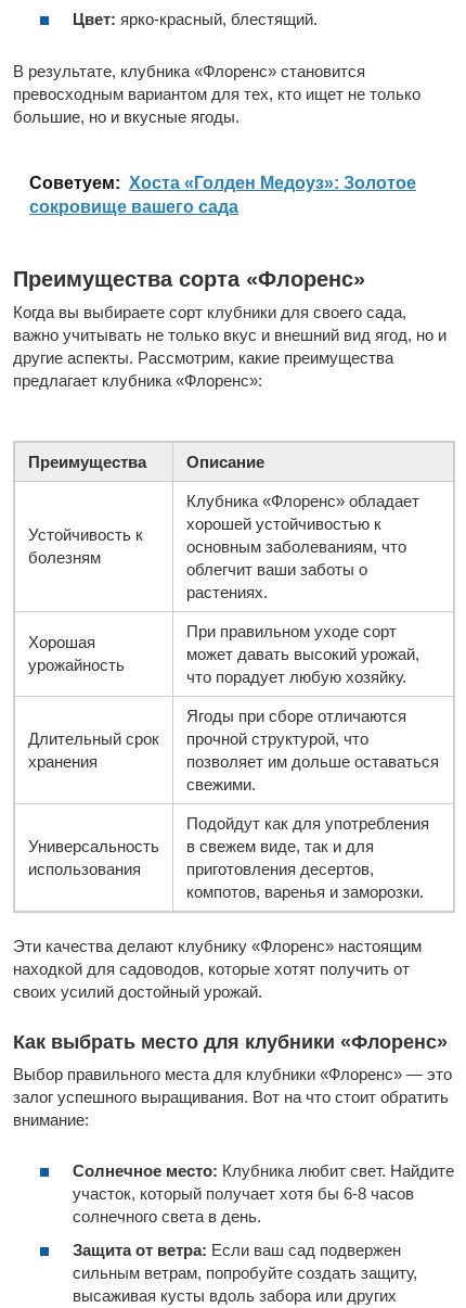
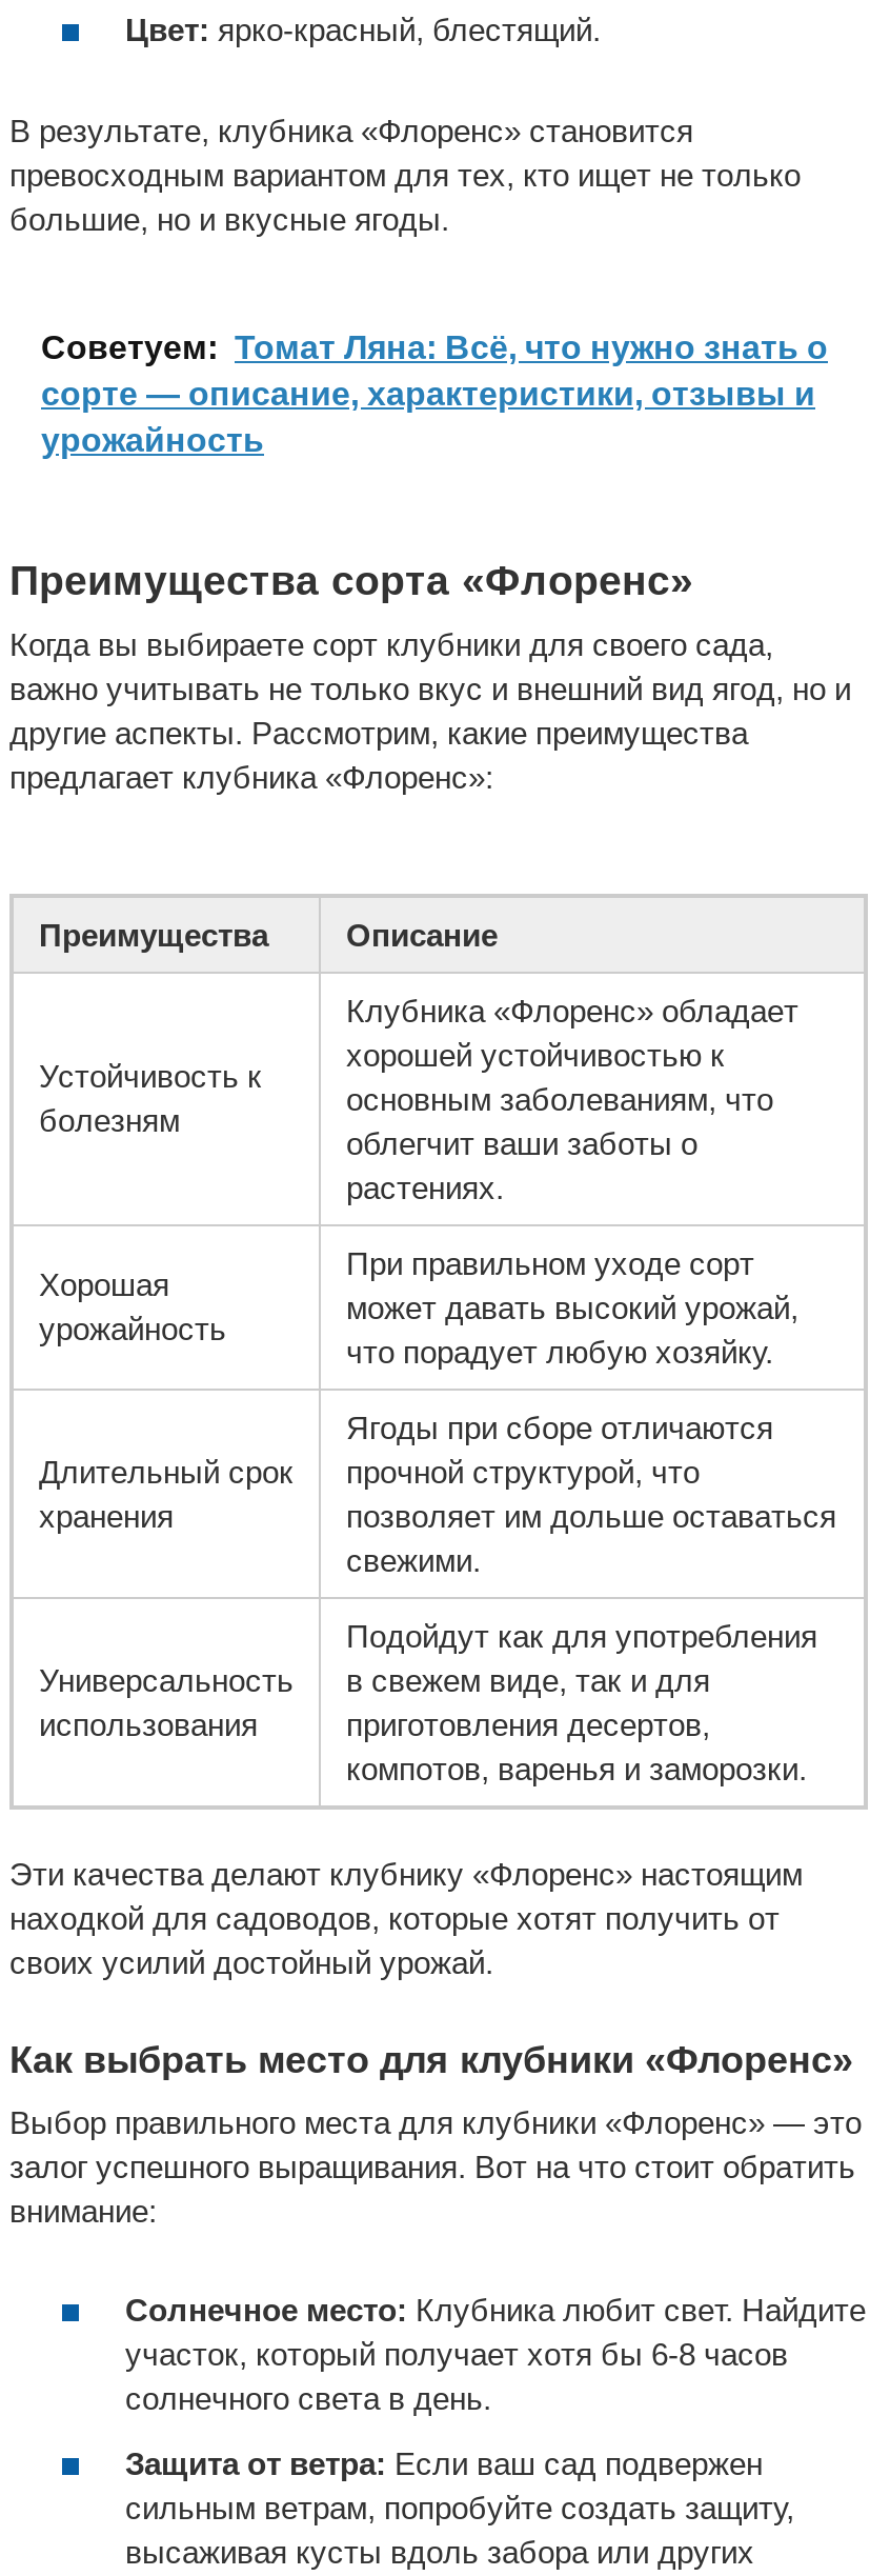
- Cоветуем: Хоста «Голден Медоуз»: Золотое
- сокровище вашего сада
+ Cоветуем: Томат Ляна: Всё, что нужно знать о
+ сорте — описание, характеристики, отзывы и
+ урожайность
